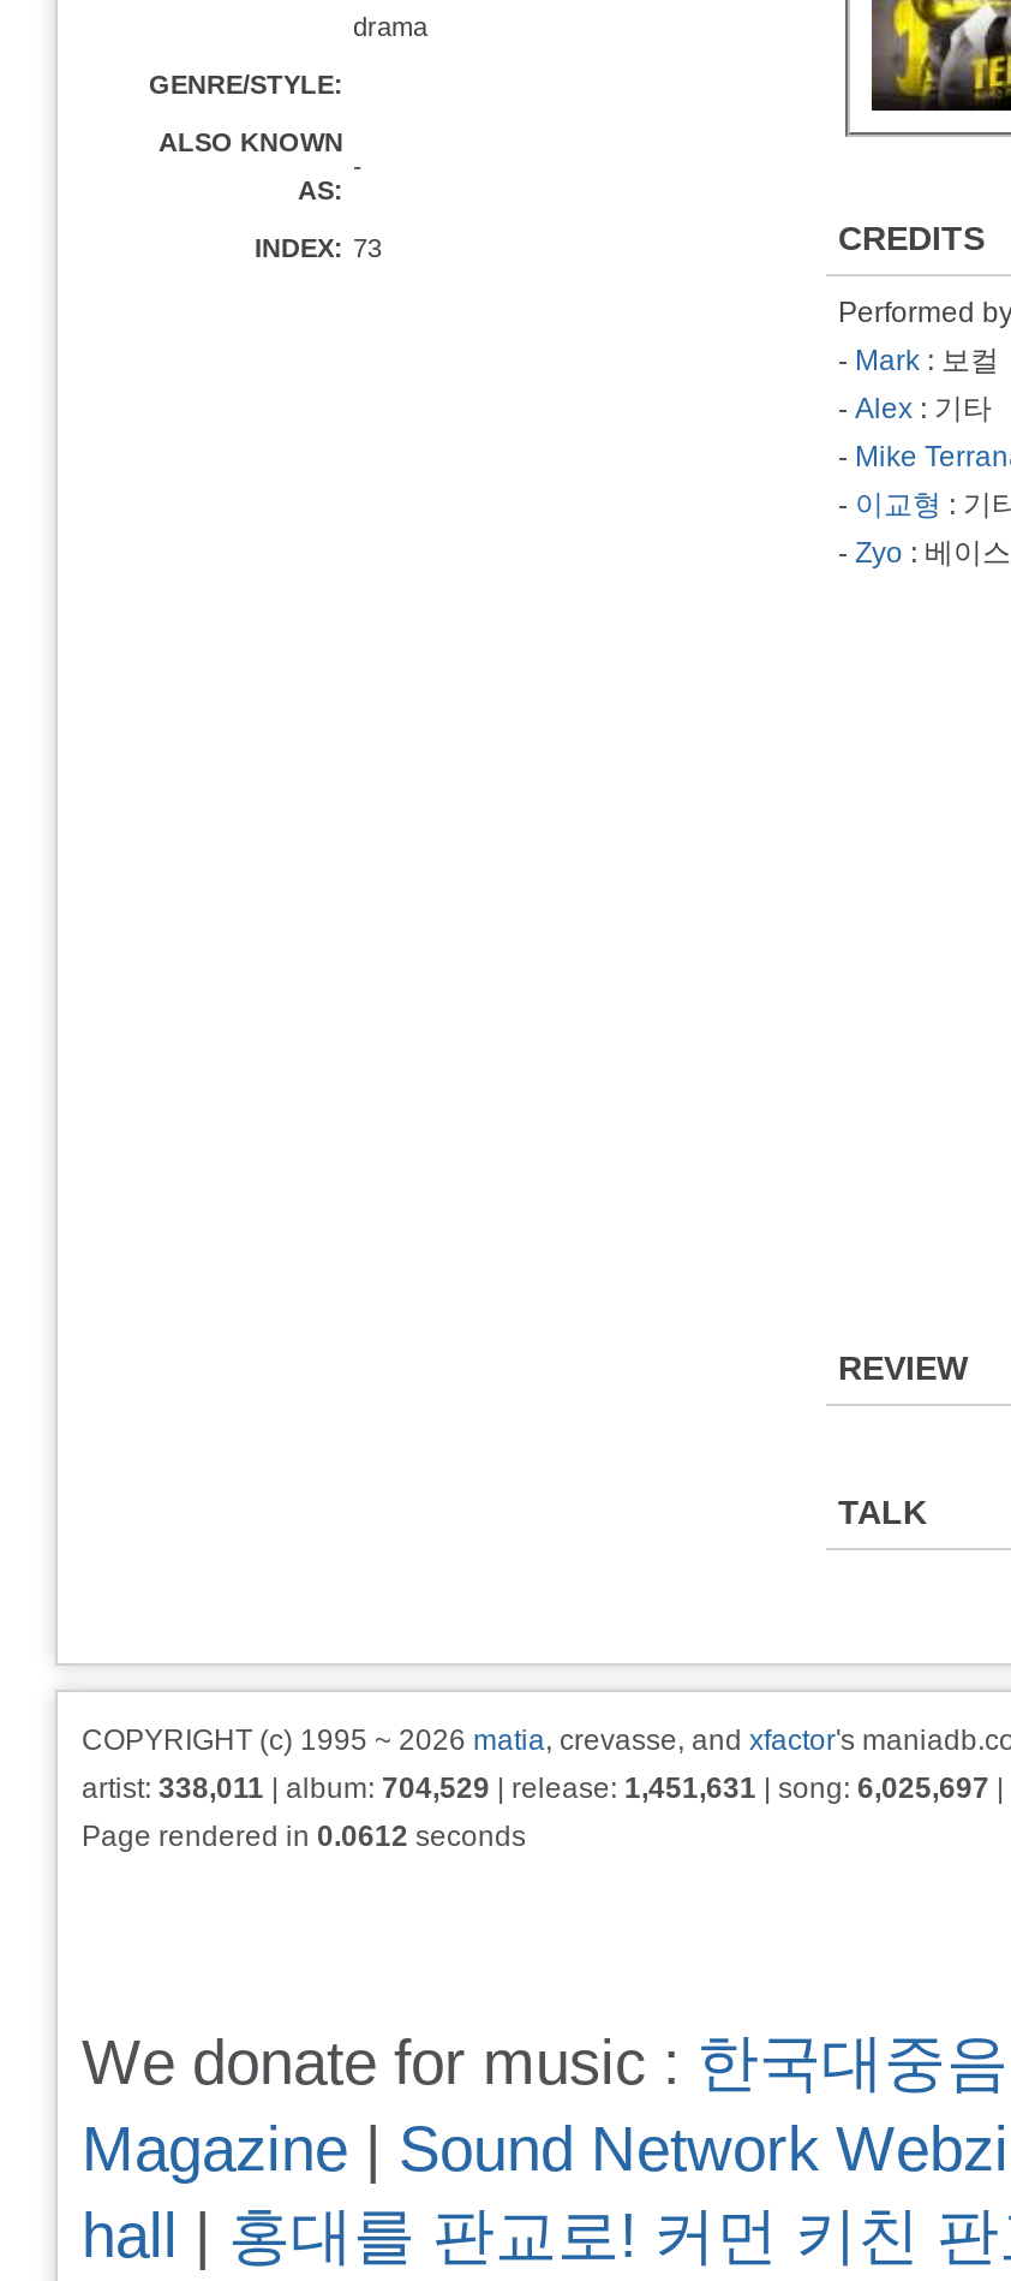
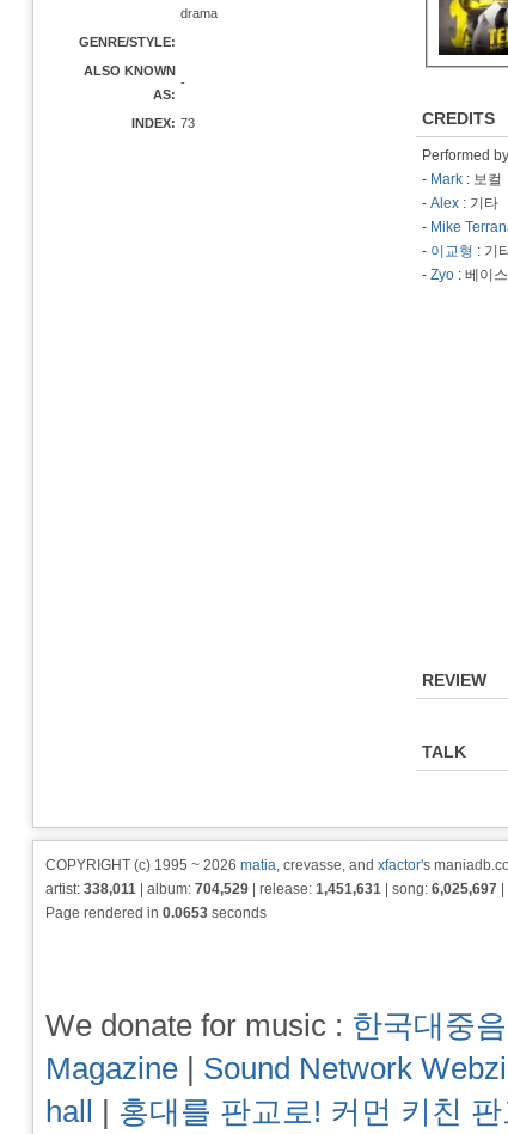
- Page rendered in 0.0612 seconds
+ Page rendered in 0.0653 seconds
